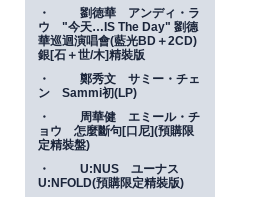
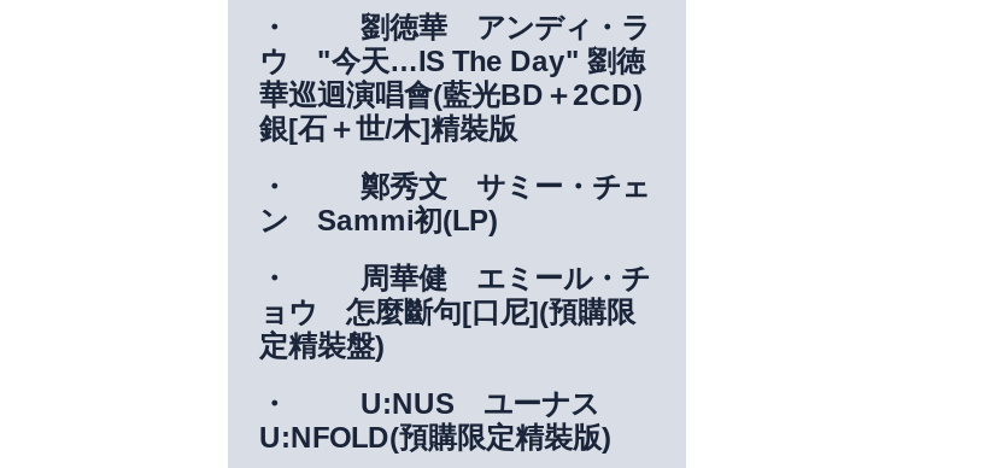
- ウ "今天…IS The Day" 劉德
+ ウ "今天…IS The Day" 劉徳
